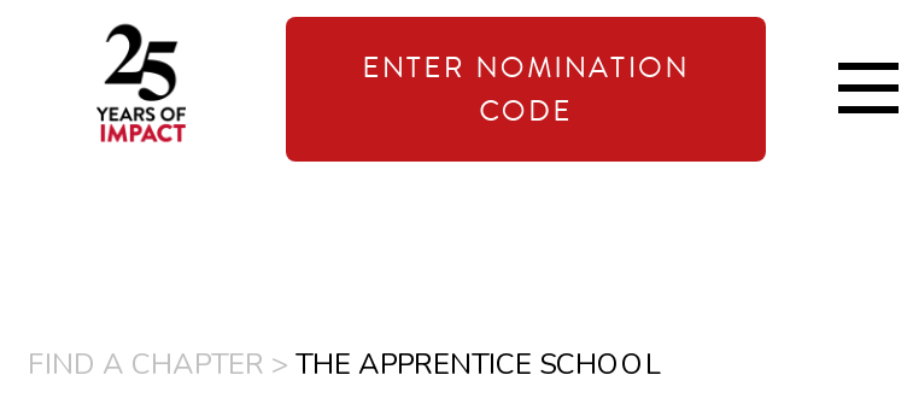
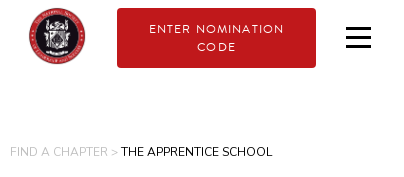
- [image]
+ [image]
